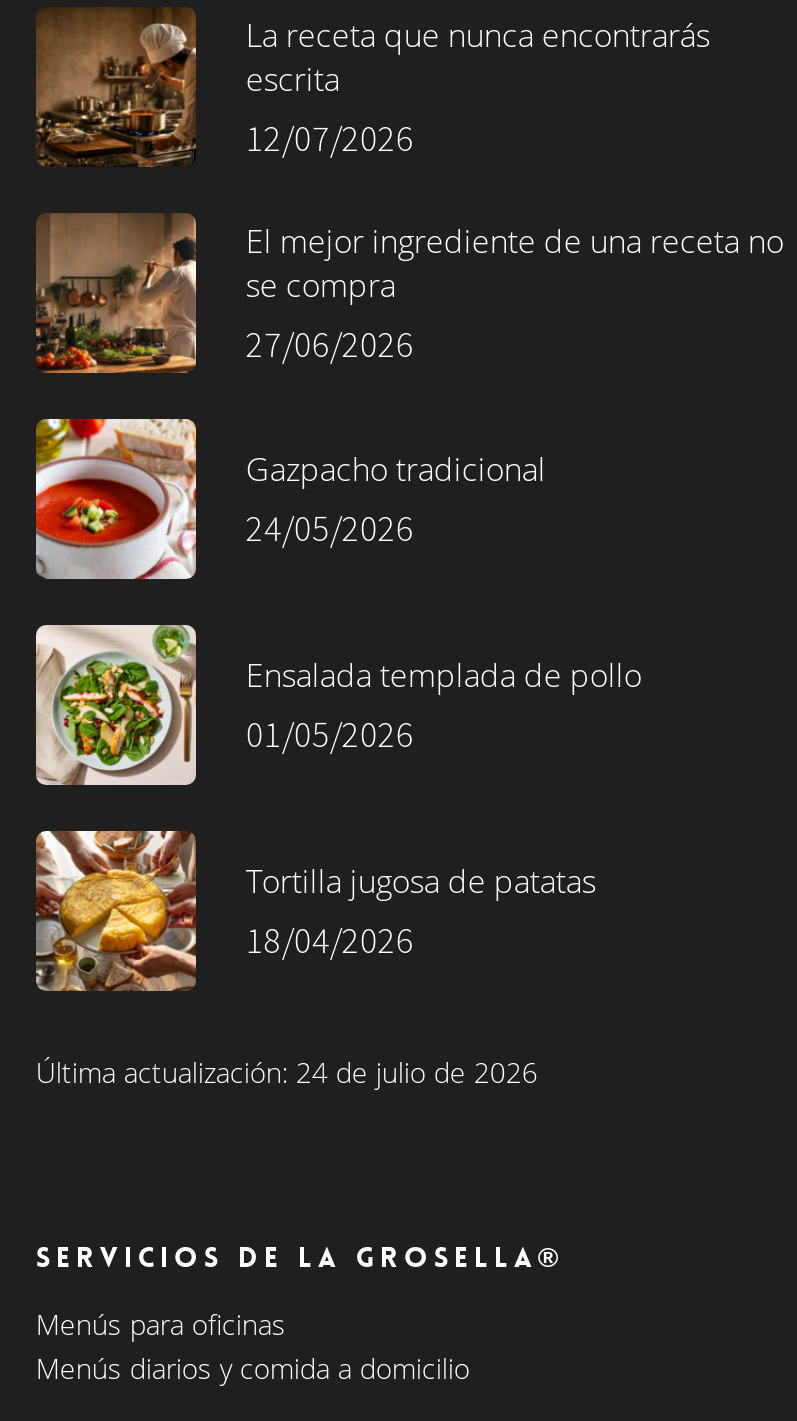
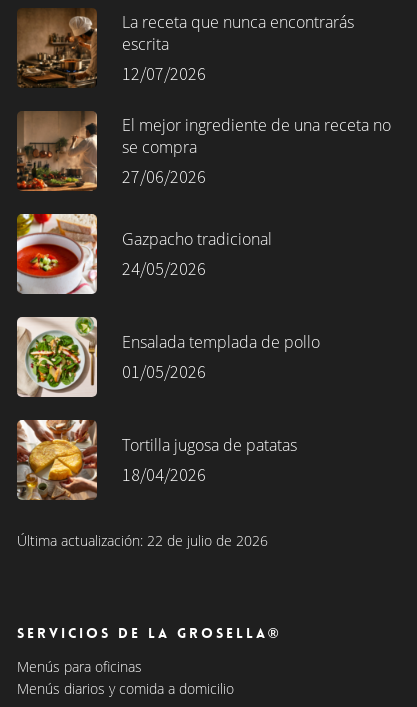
- Última actualización: 24 de julio de 2026
+ Última actualización: 22 de julio de 2026
